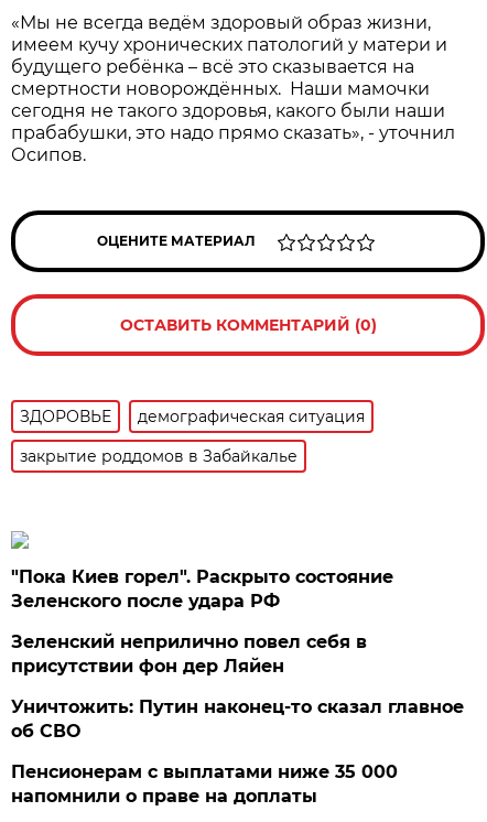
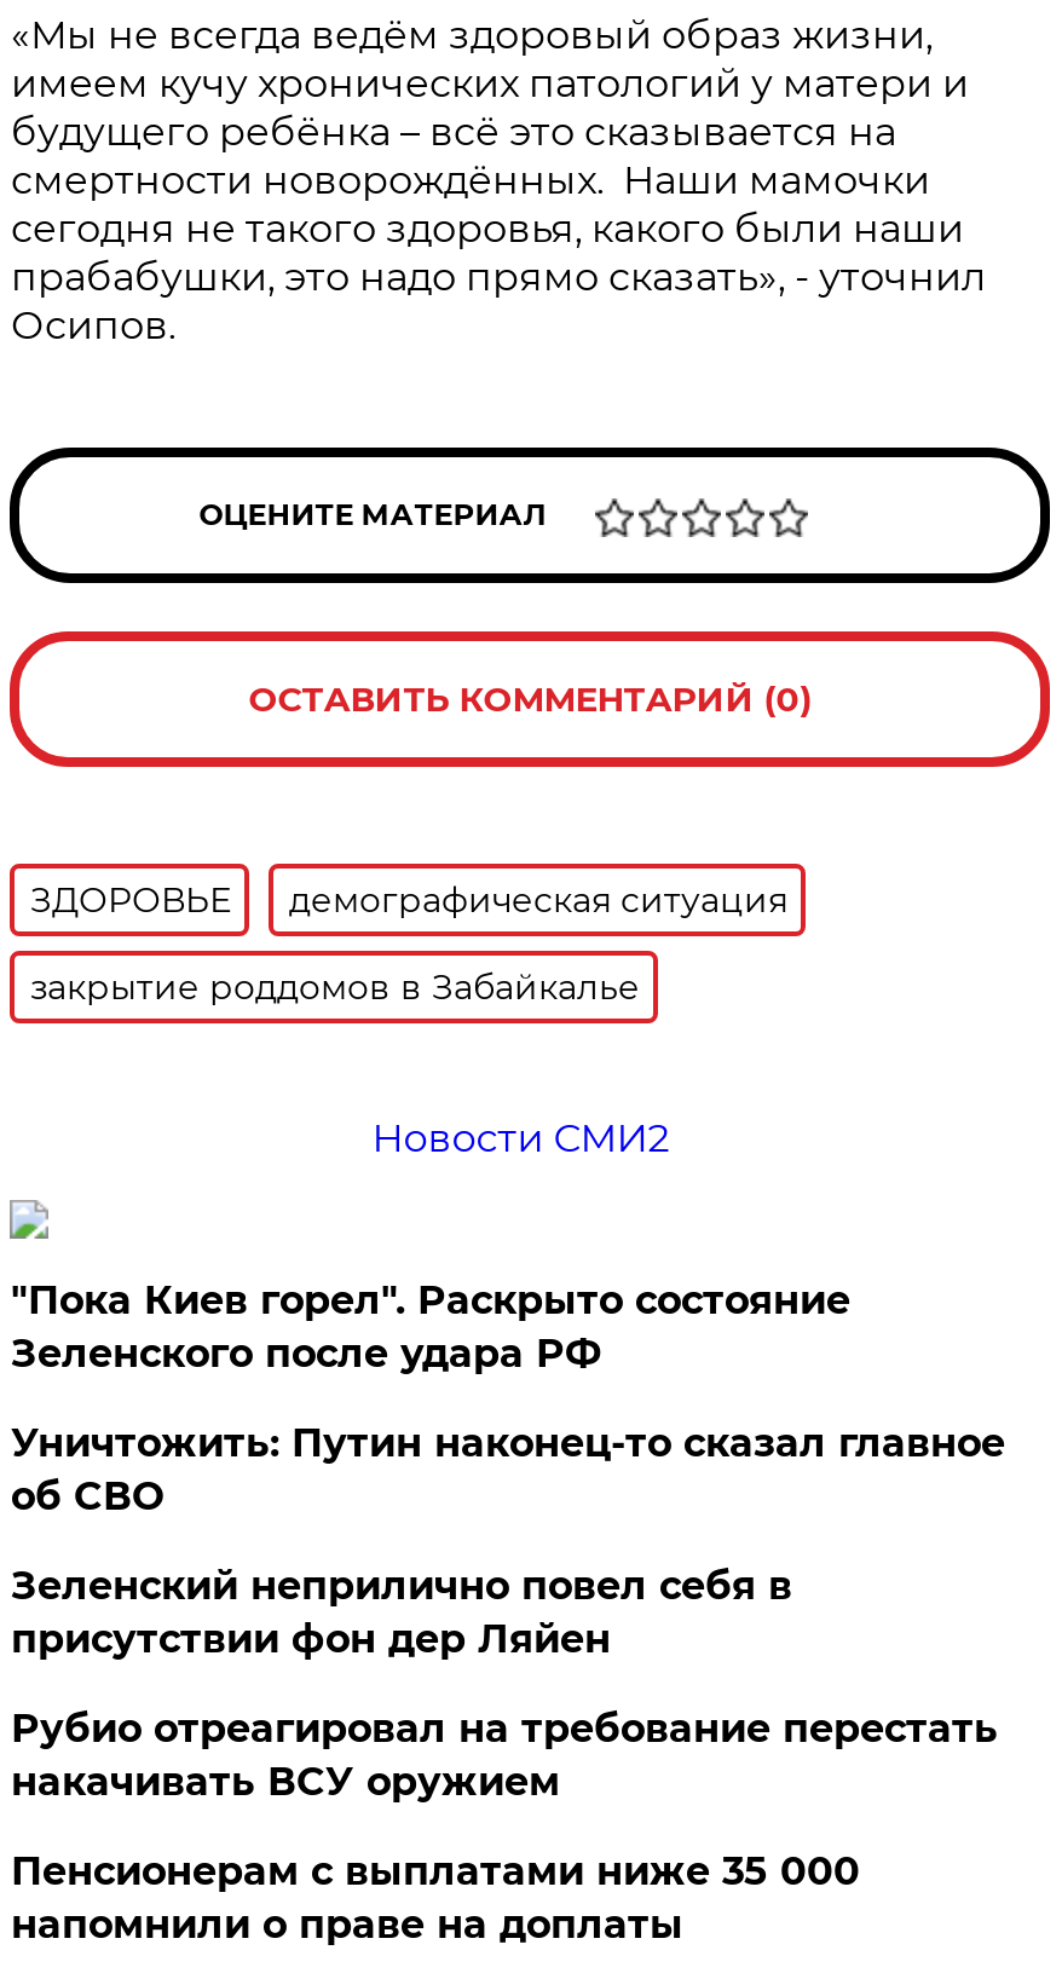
+ Новости СМИ2

+ Рубио отреагировал на требование перестать
+ накачивать ВСУ оружием

moved up: Уничтожить: Путин наконец-то сказал главное | об СВО
